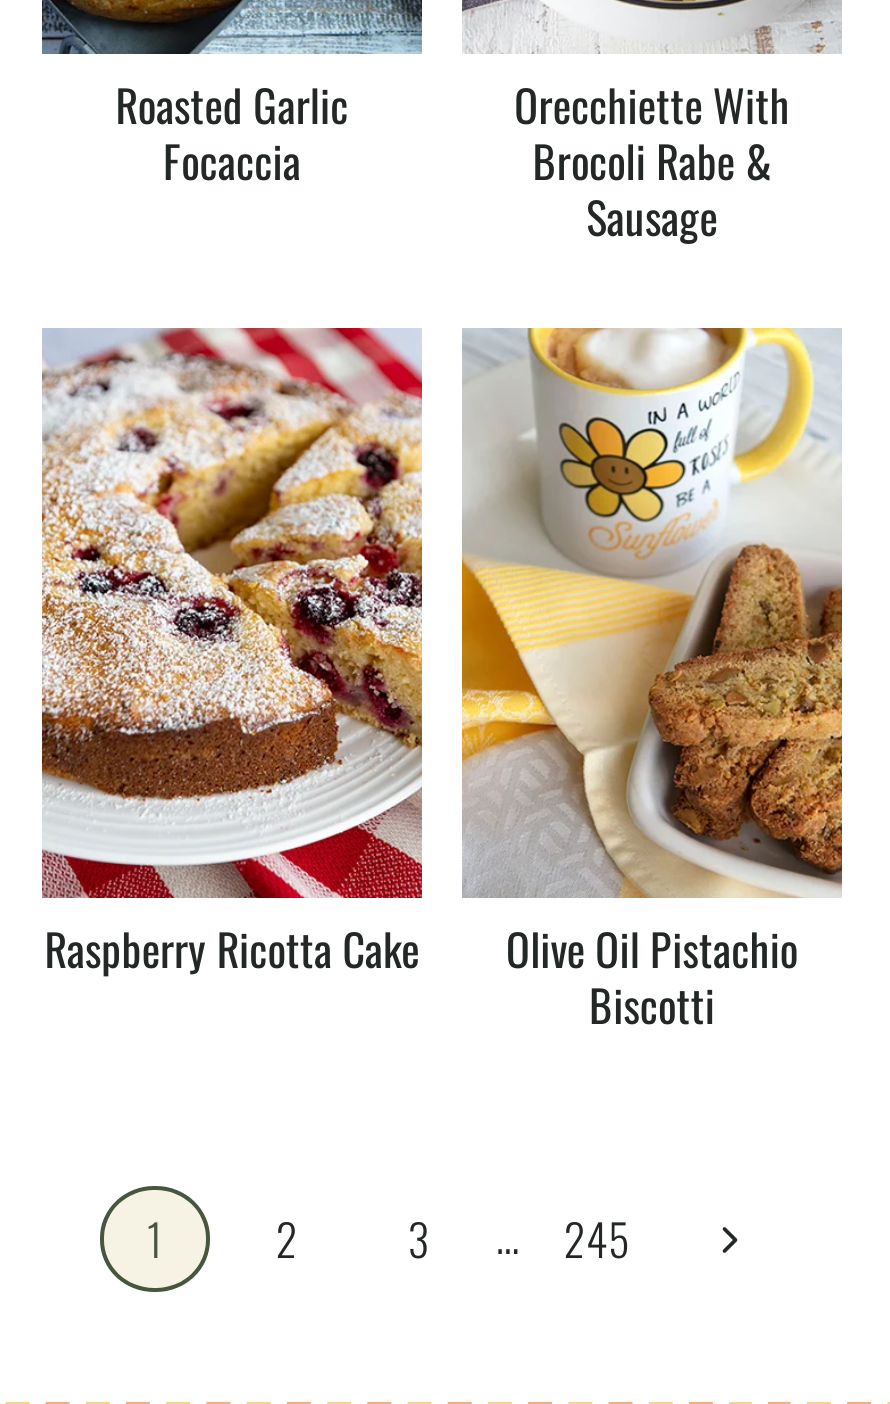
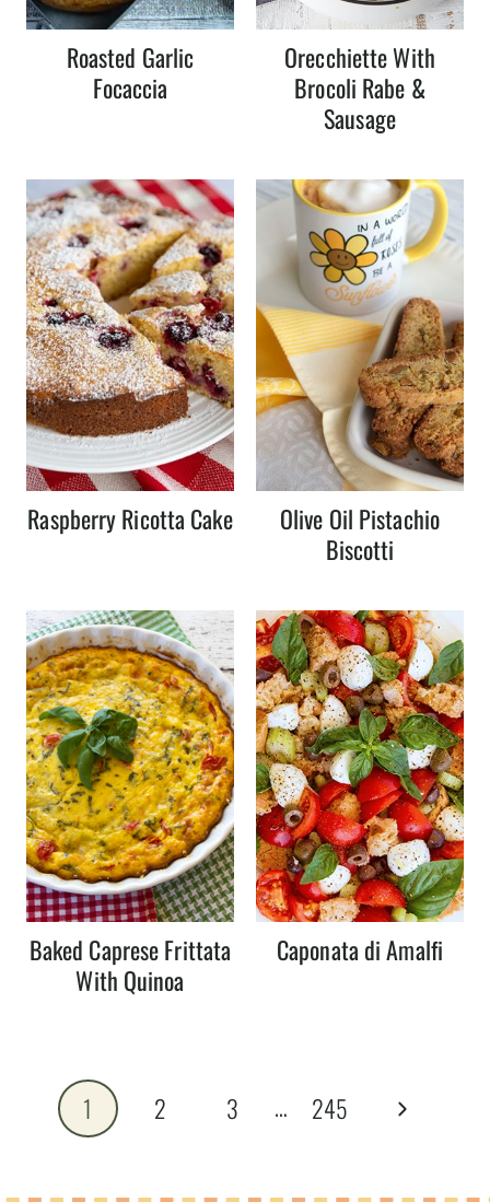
+ [image]
+ Baked Caprese Frittata
+ With Quinoa

+ [image]
+ Caponata di Amalfi
